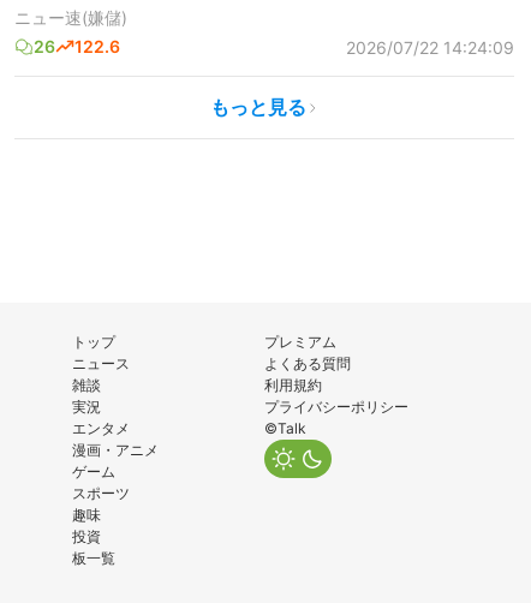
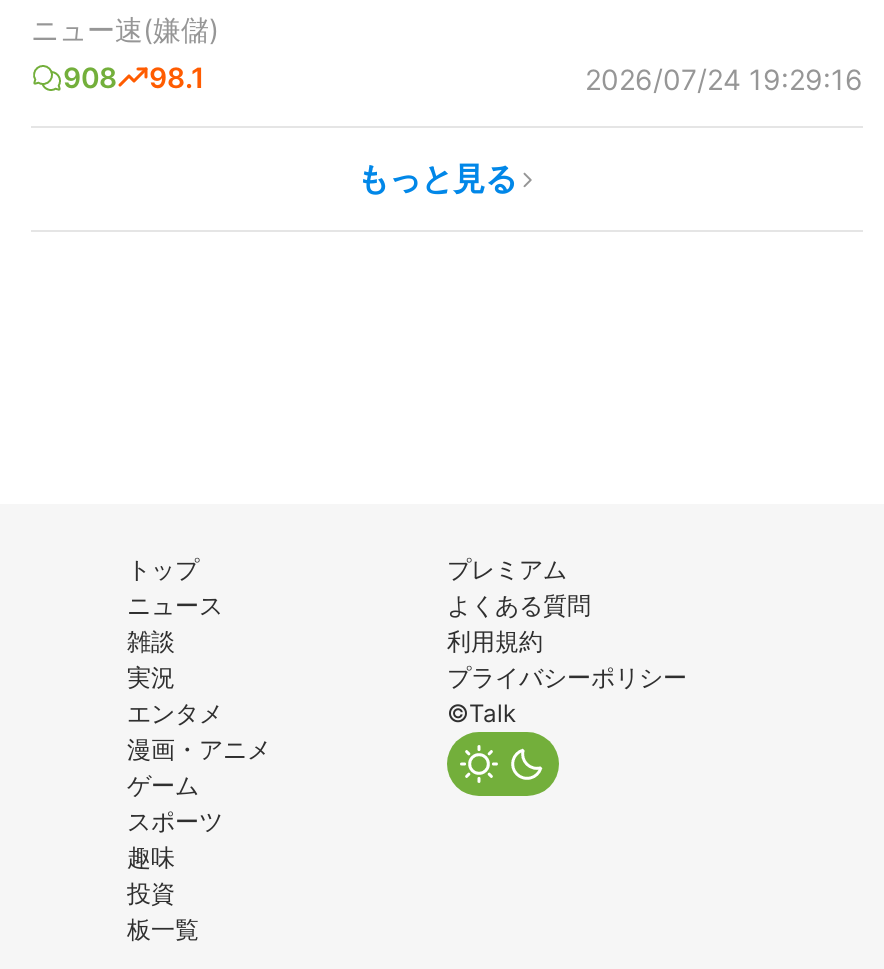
- 26
+ 908

- 122.6
+ 98.1

- 2026/07/22 14:24:09
+ 2026/07/24 19:29:16
